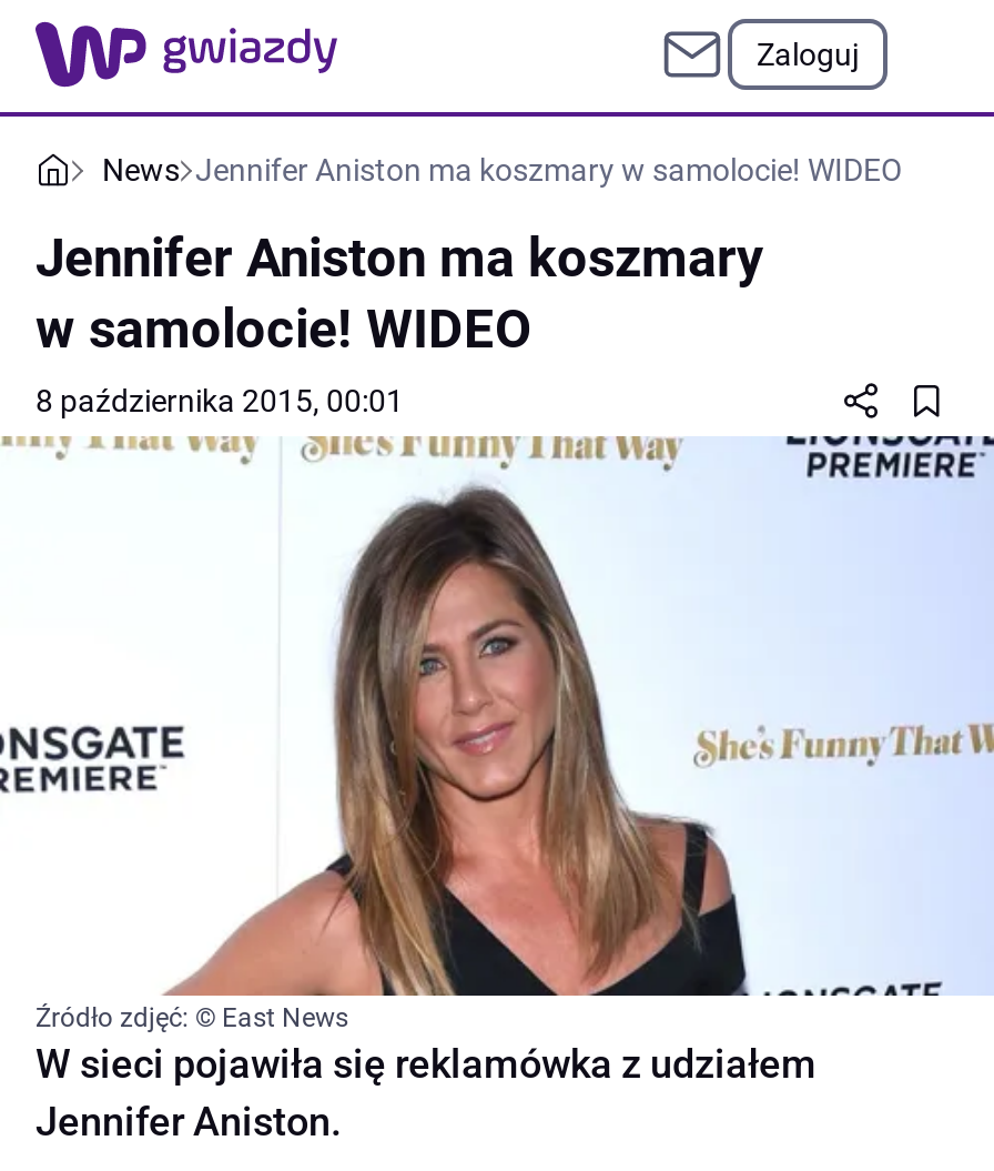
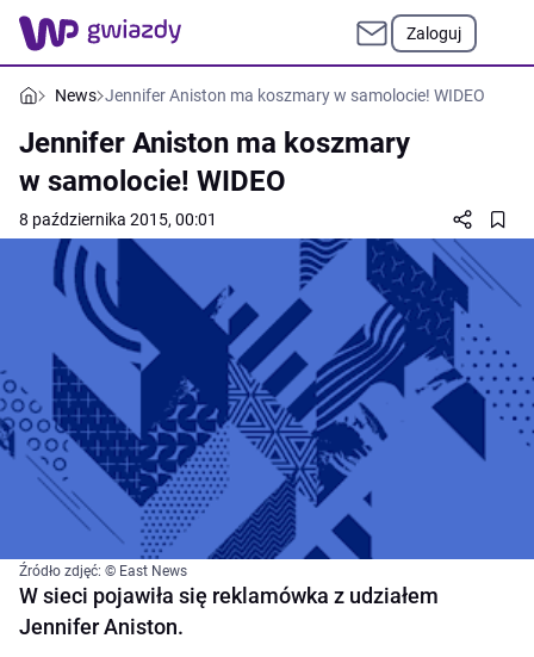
- [image]
+ [image]
